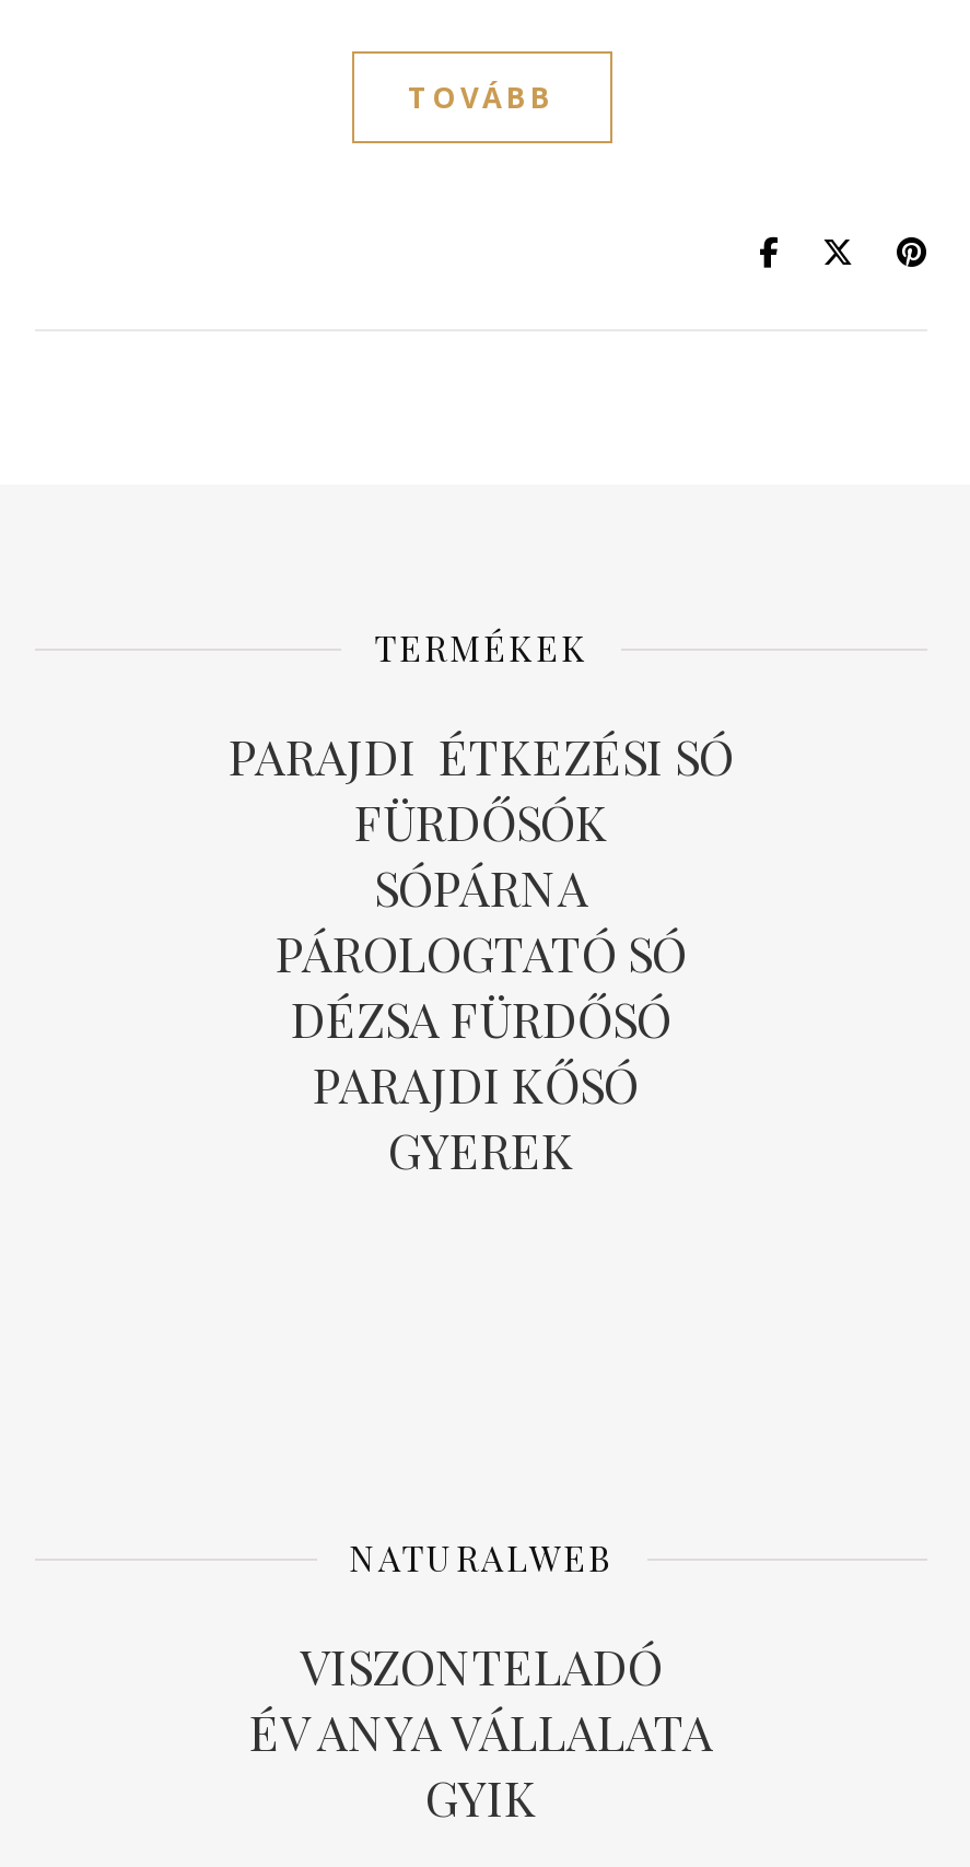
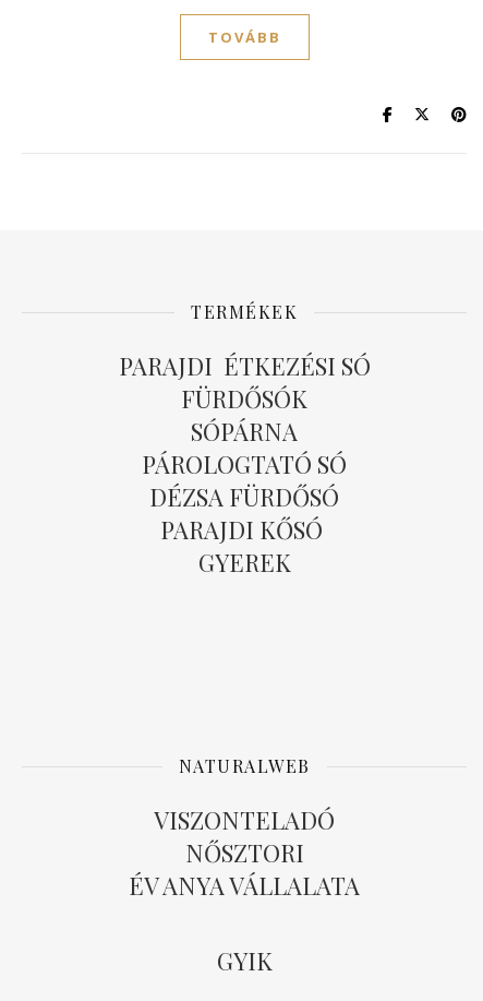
+ NŐSZTORI
